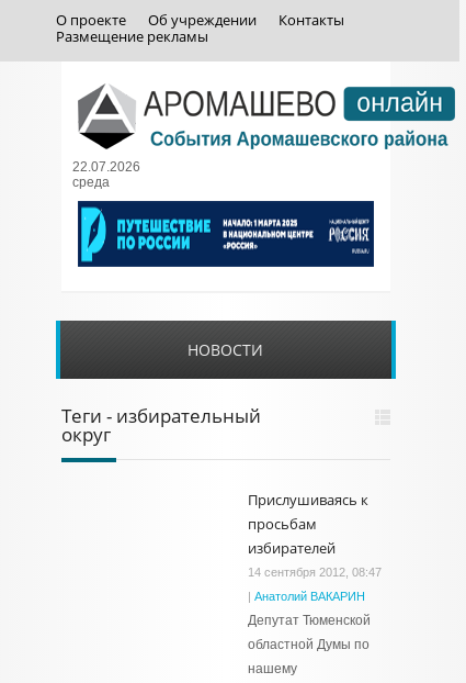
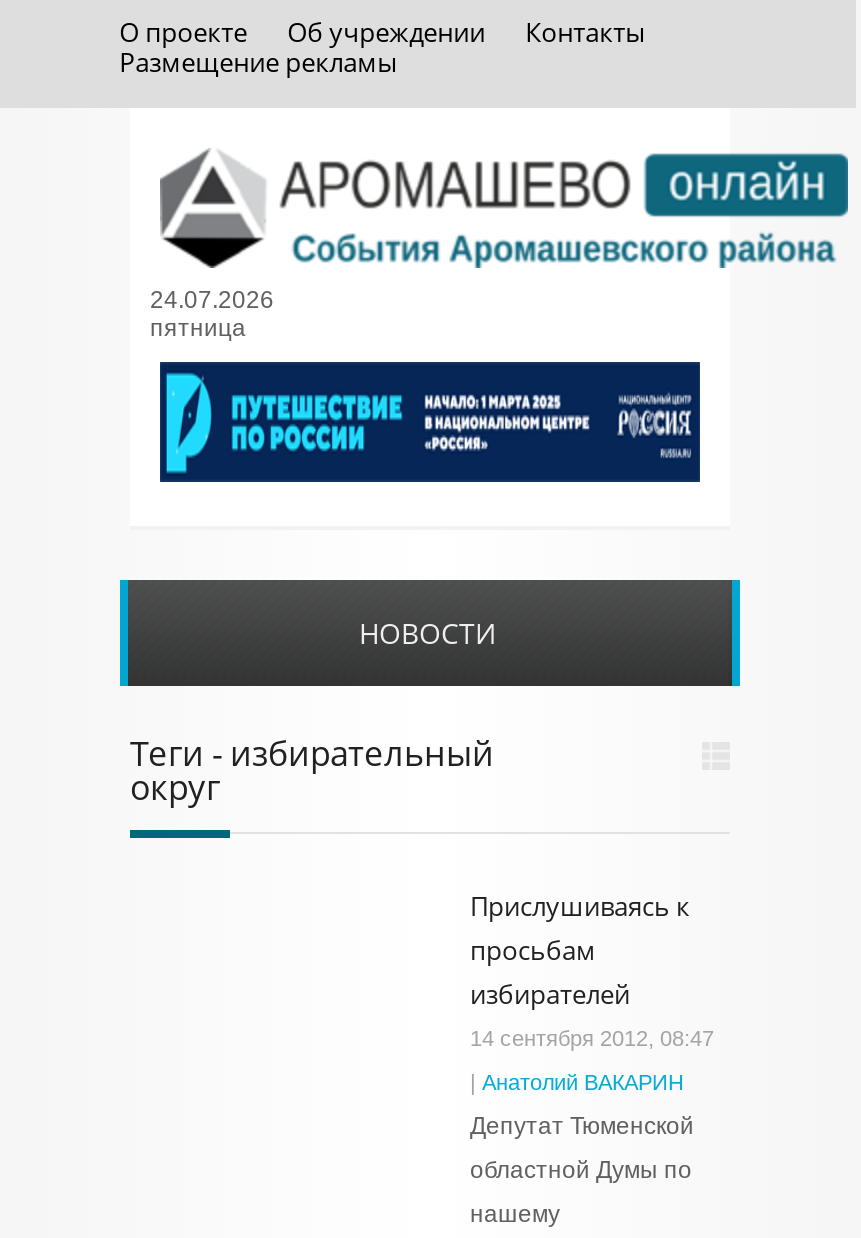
- 22.07.2026
- среда
+ 24.07.2026
+ пятница
